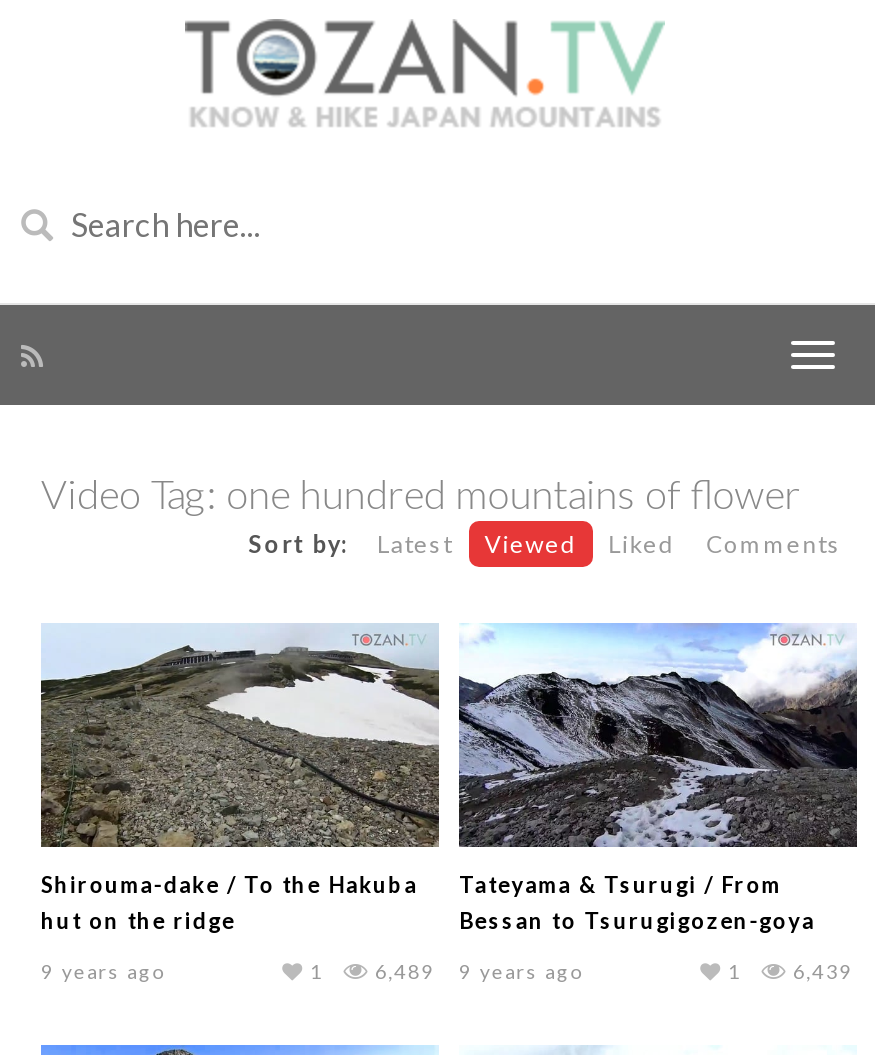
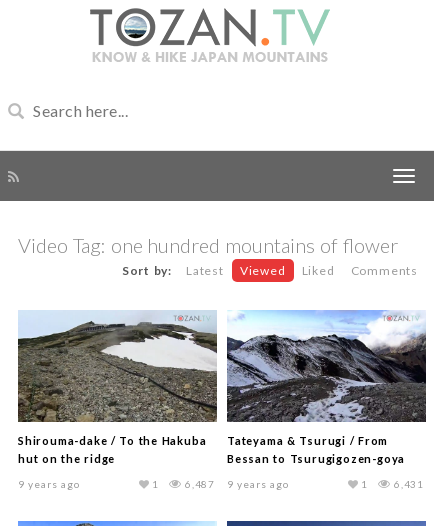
- 6,489 9 years ago
+ 6,487 9 years ago

- 6,439
+ 6,431
